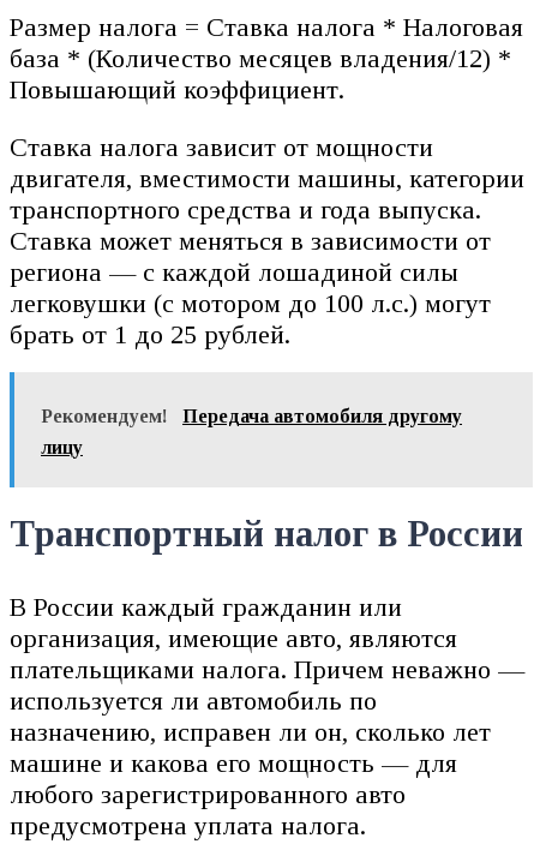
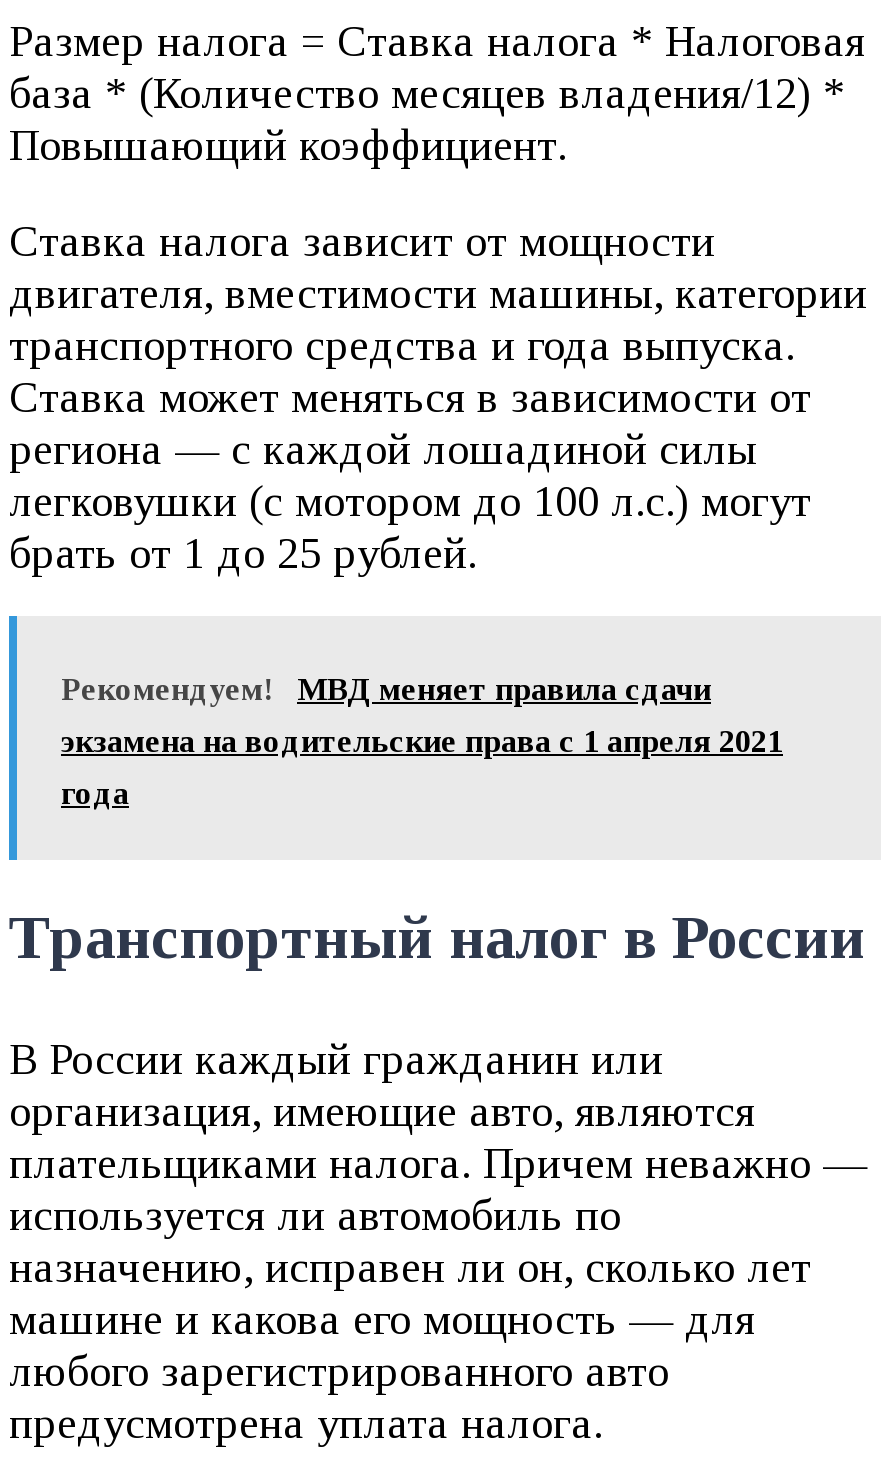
- Передача автомобиля другому
- лицу
+ МВД меняет правила сдачи
+ экзамена на водительские права с 1 апреля 2021
+ года
